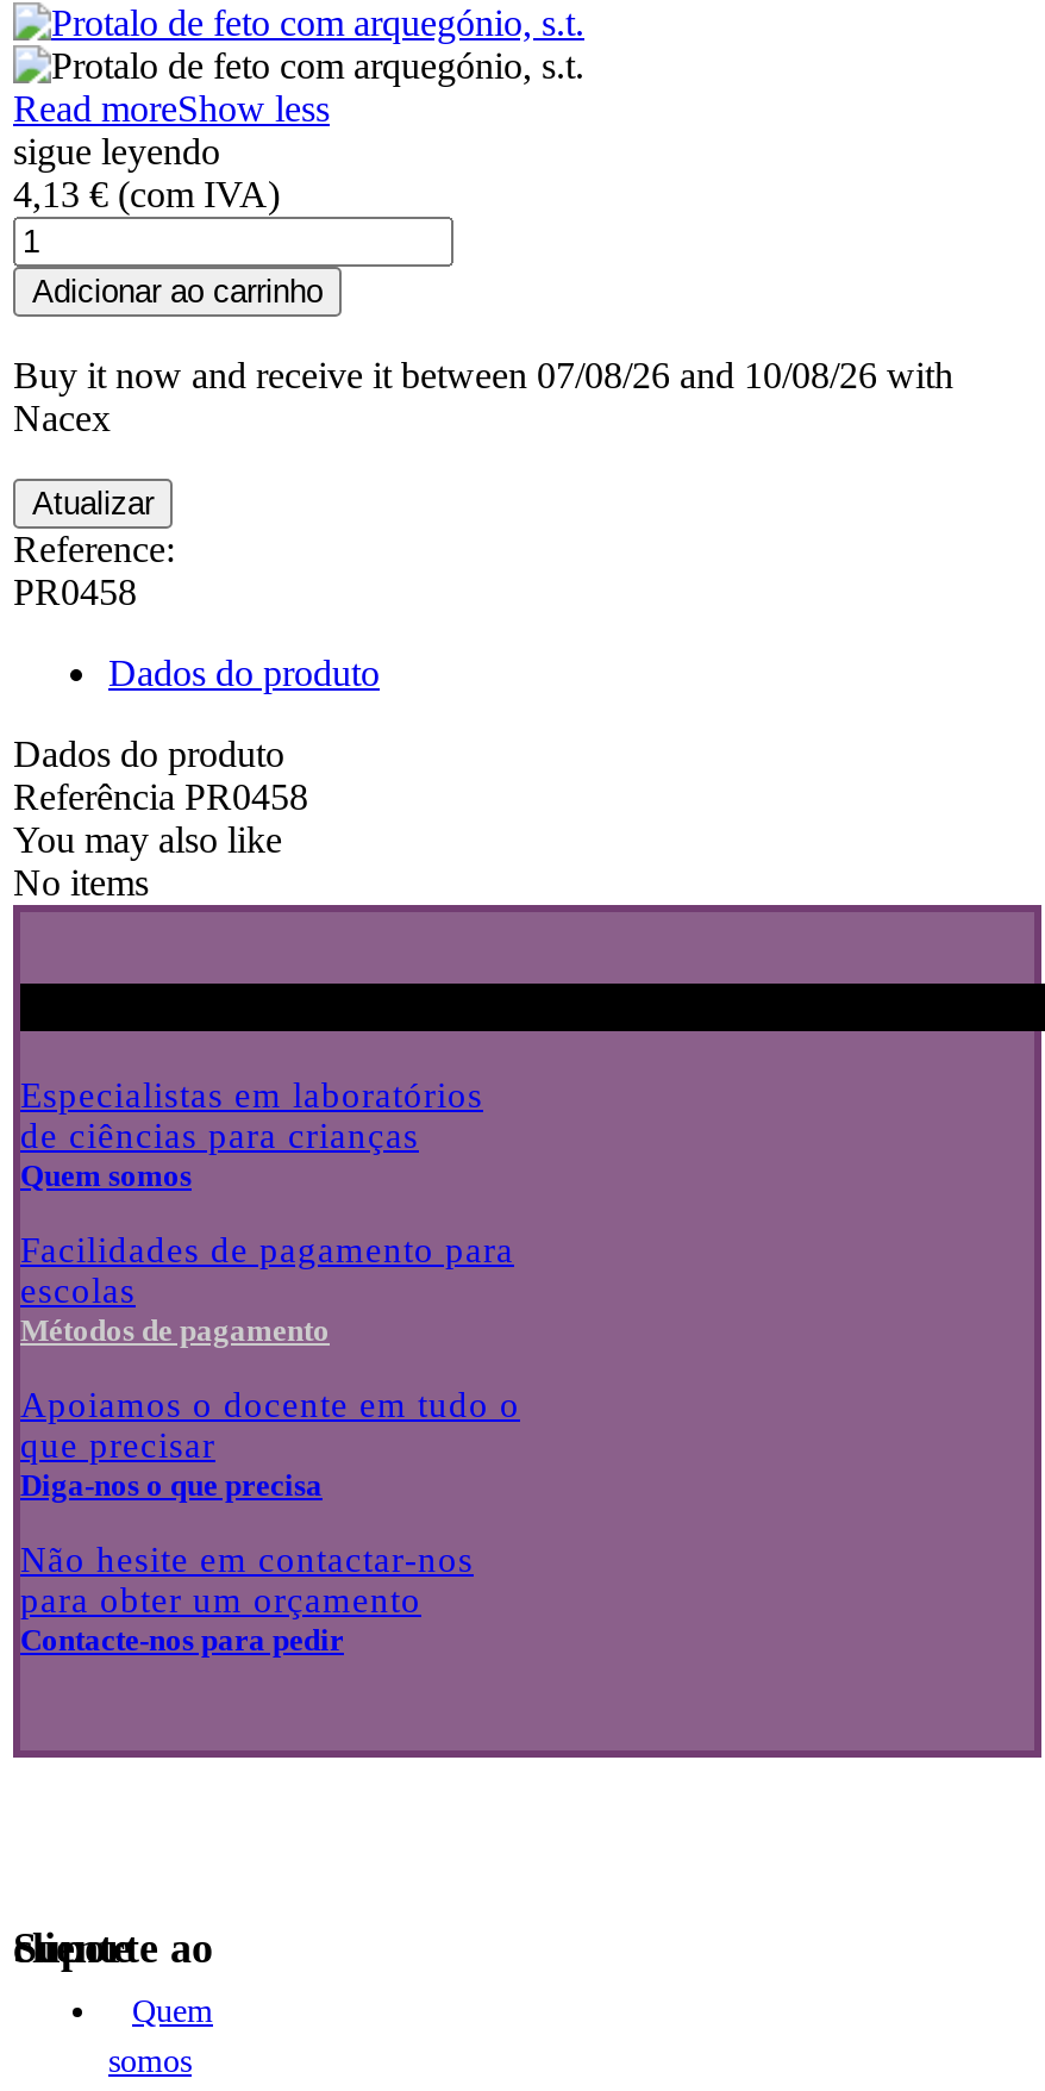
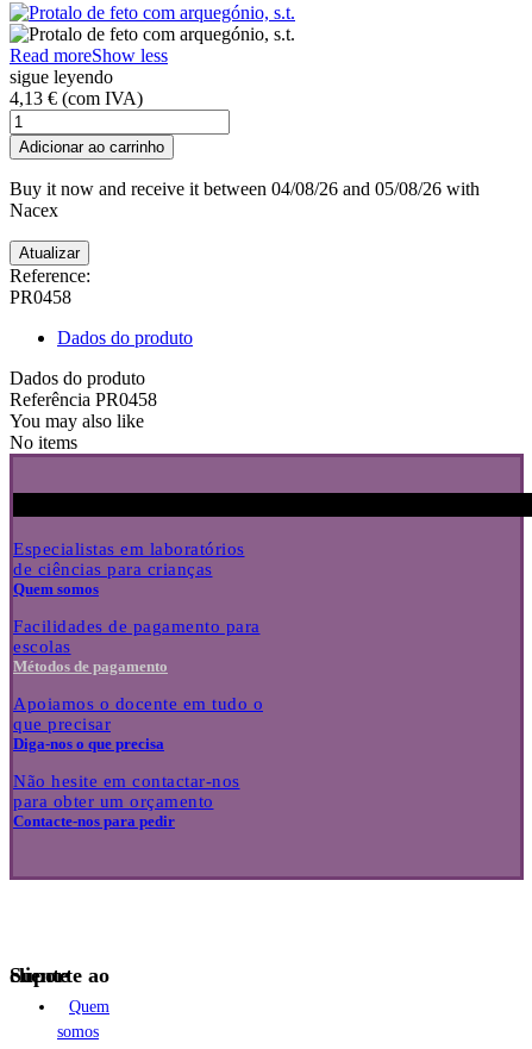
- Buy it now and receive it between 07/08/26 and 10/08/26 with
+ Buy it now and receive it between 04/08/26 and 05/08/26 with
